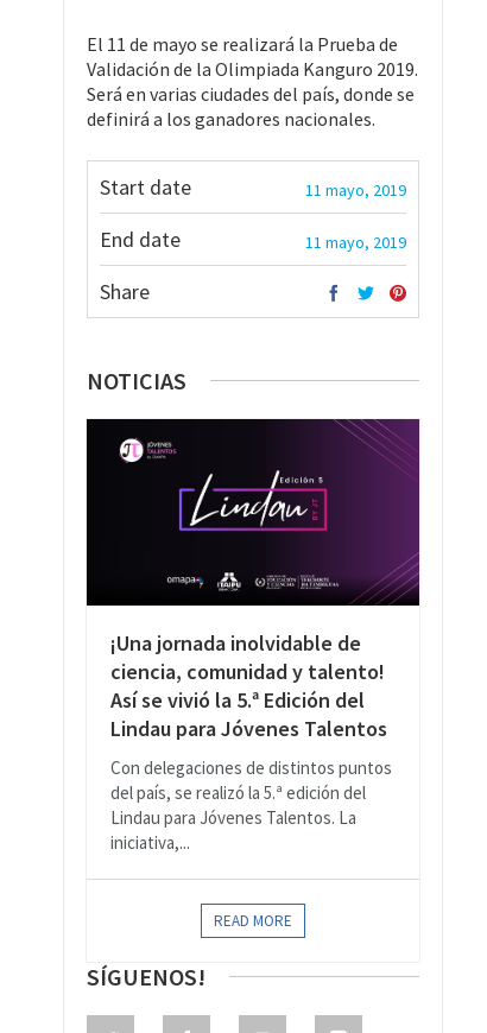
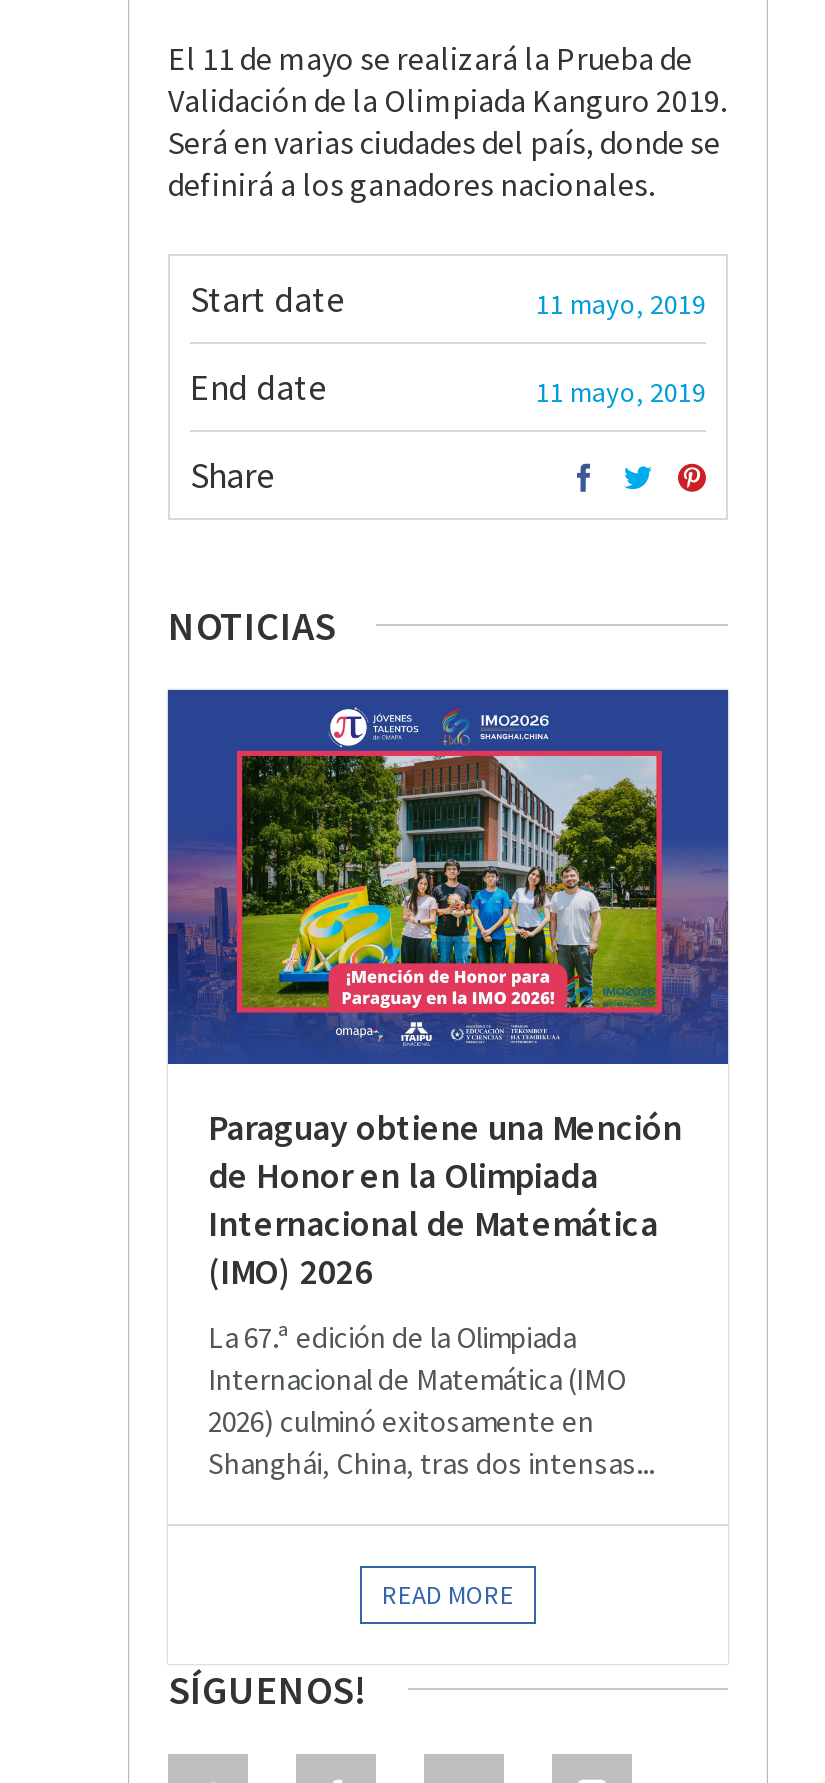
- [image]
- ¡Una jornada inolvidable de
- ciencia, comunidad y talento!
- Así se vivió la 5.ª Edición del
- Lindau para Jóvenes Talentos
+ [image]
+ Paraguay obtiene una Mención
+ de Honor en la Olimpiada
+ Internacional de Matemática
+ (IMO) 2026

- Con delegaciones de distintos puntos
- del país, se realizó la 5.ª edición del
- Lindau para Jóvenes Talentos. La
- iniciativa,...
+ La 67.ª edición de la Olimpiada
+ Internacional de Matemática (IMO
+ 2026) culminó exitosamente en
+ Shanghái, China, tras dos intensas...
